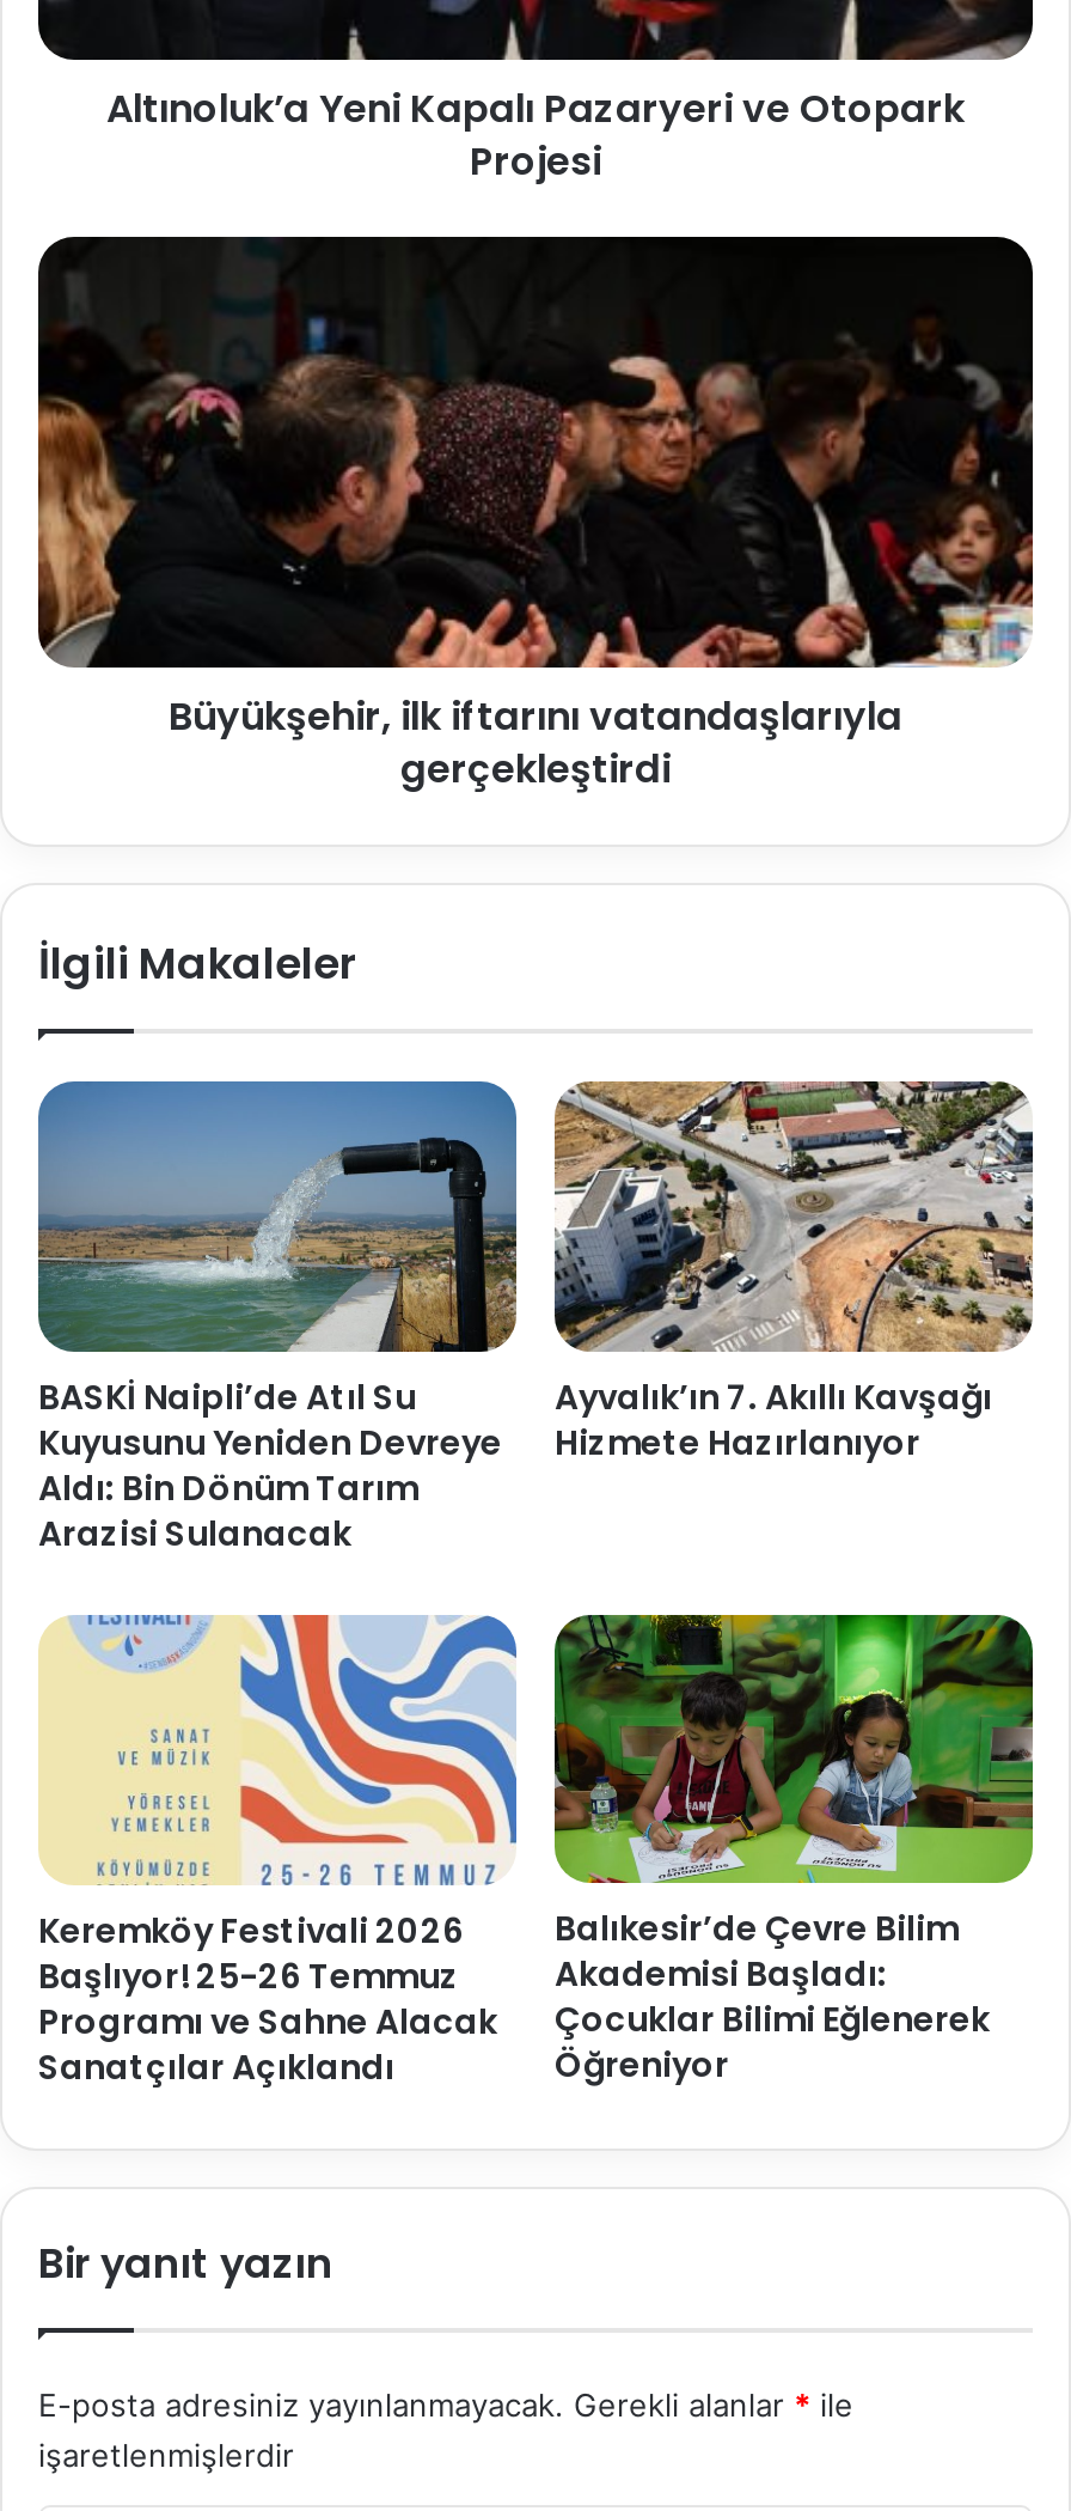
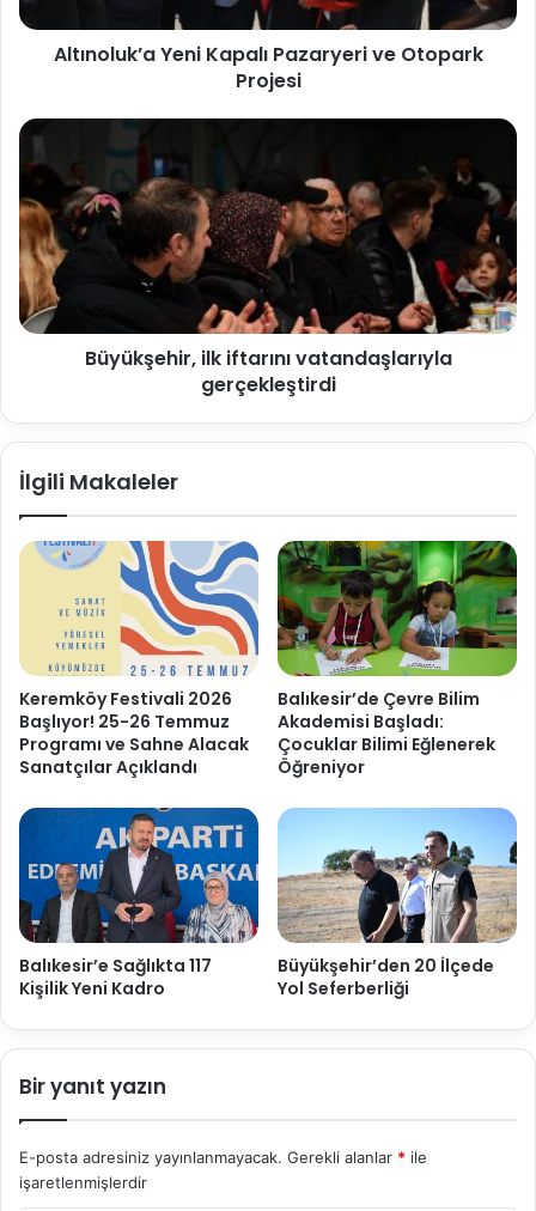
- [image]
- BASKİ Naipli’de Atıl Su
- Kuyusunu Yeniden Devreye
- Aldı: Bin Dönüm Tarım
- Arazisi Sulanacak

- [image]
- Ayvalık’ın 7. Akıllı Kavşağı
- Hizmete Hazırlanıyor

moved up: [image] | Keremköy Festivali 2026 | Başlıyor! 25-26 Temmuz | ... | Çocuklar Bilimi Eğlenerek | Öğreniyor

+ [image]
+ Balıkesir’e Sağlıkta 117
+ Kişilik Yeni Kadro

+ [image]
+ Büyükşehir’den 20 İlçede
+ Yol Seferberliği
